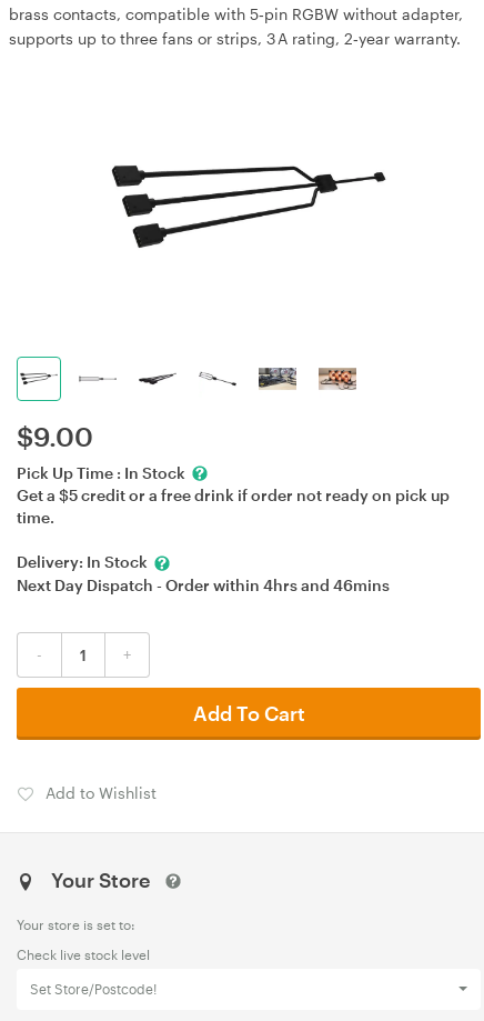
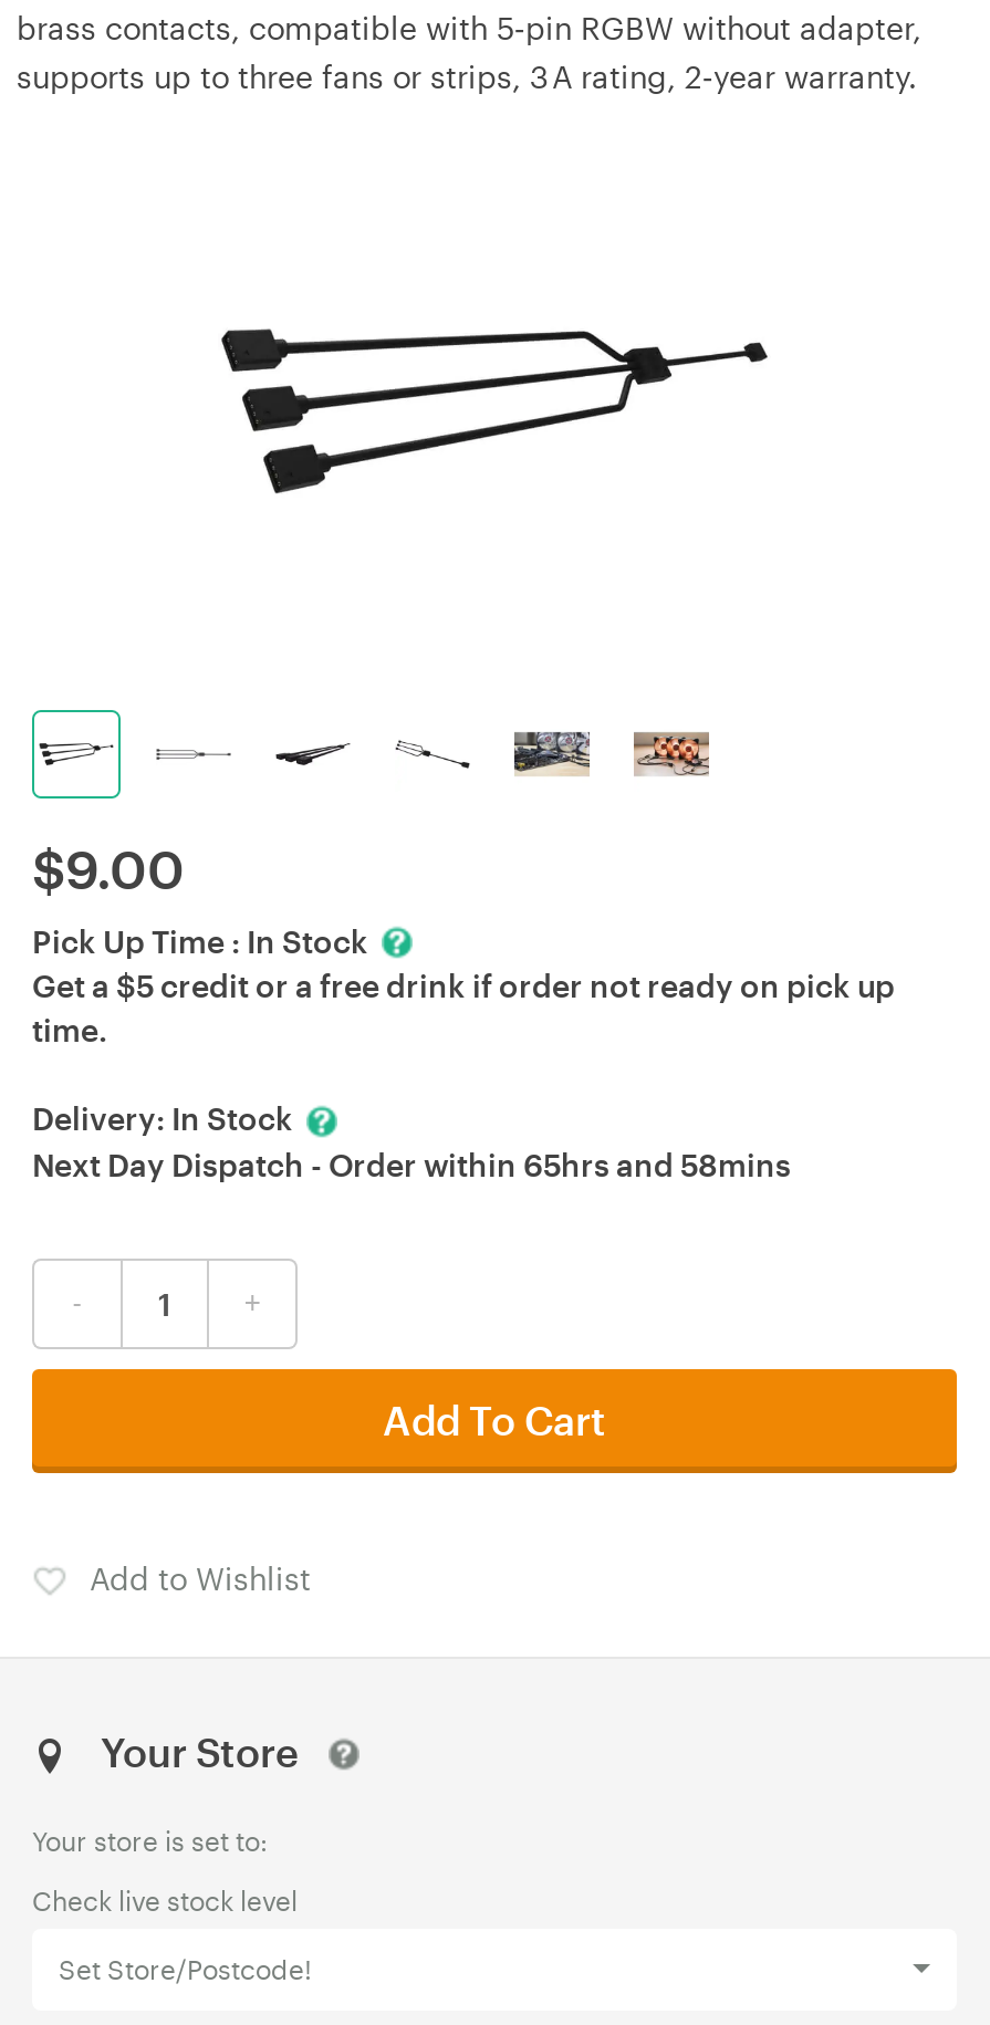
- Next Day Dispatch - Order within 4hrs and 46mins
+ Next Day Dispatch - Order within 65hrs and 58mins
